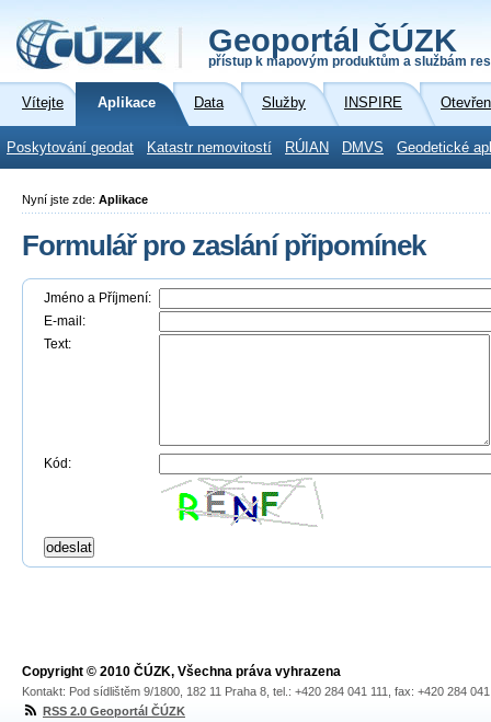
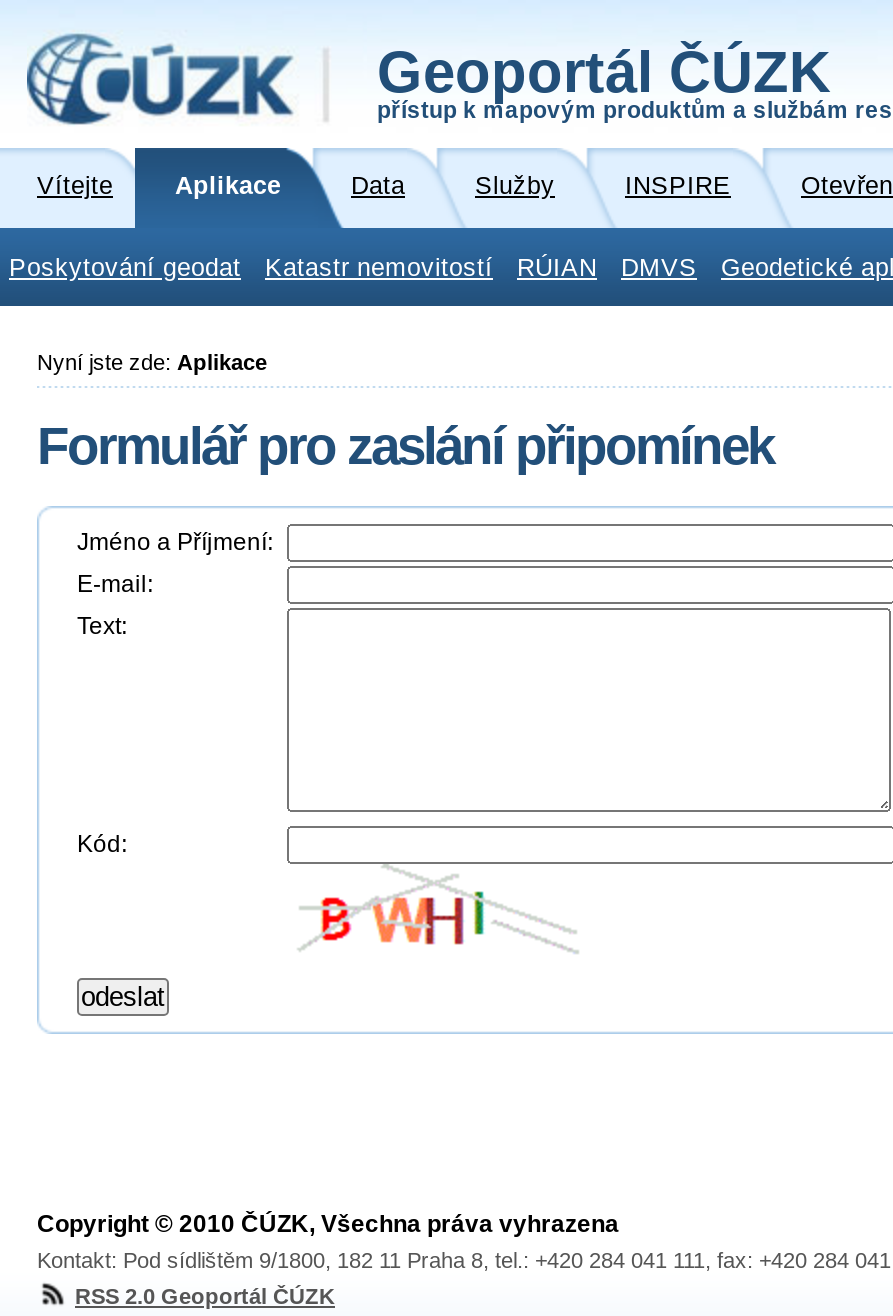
- [image]
+ [image]
